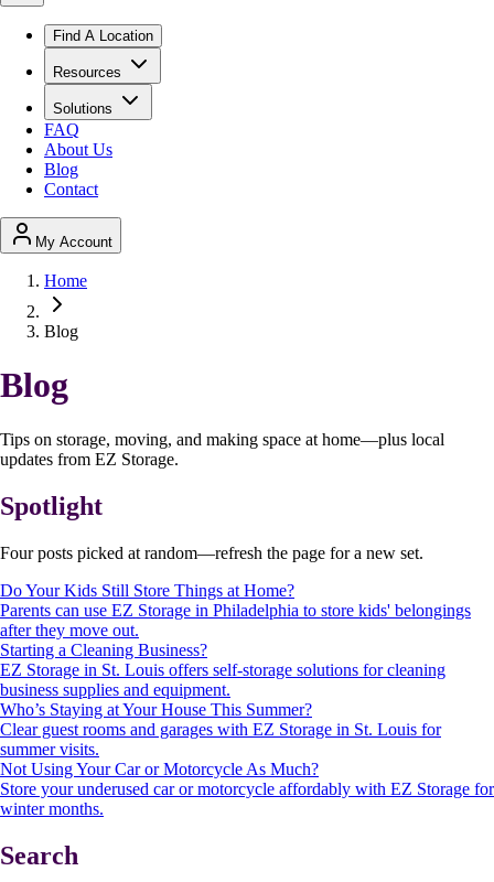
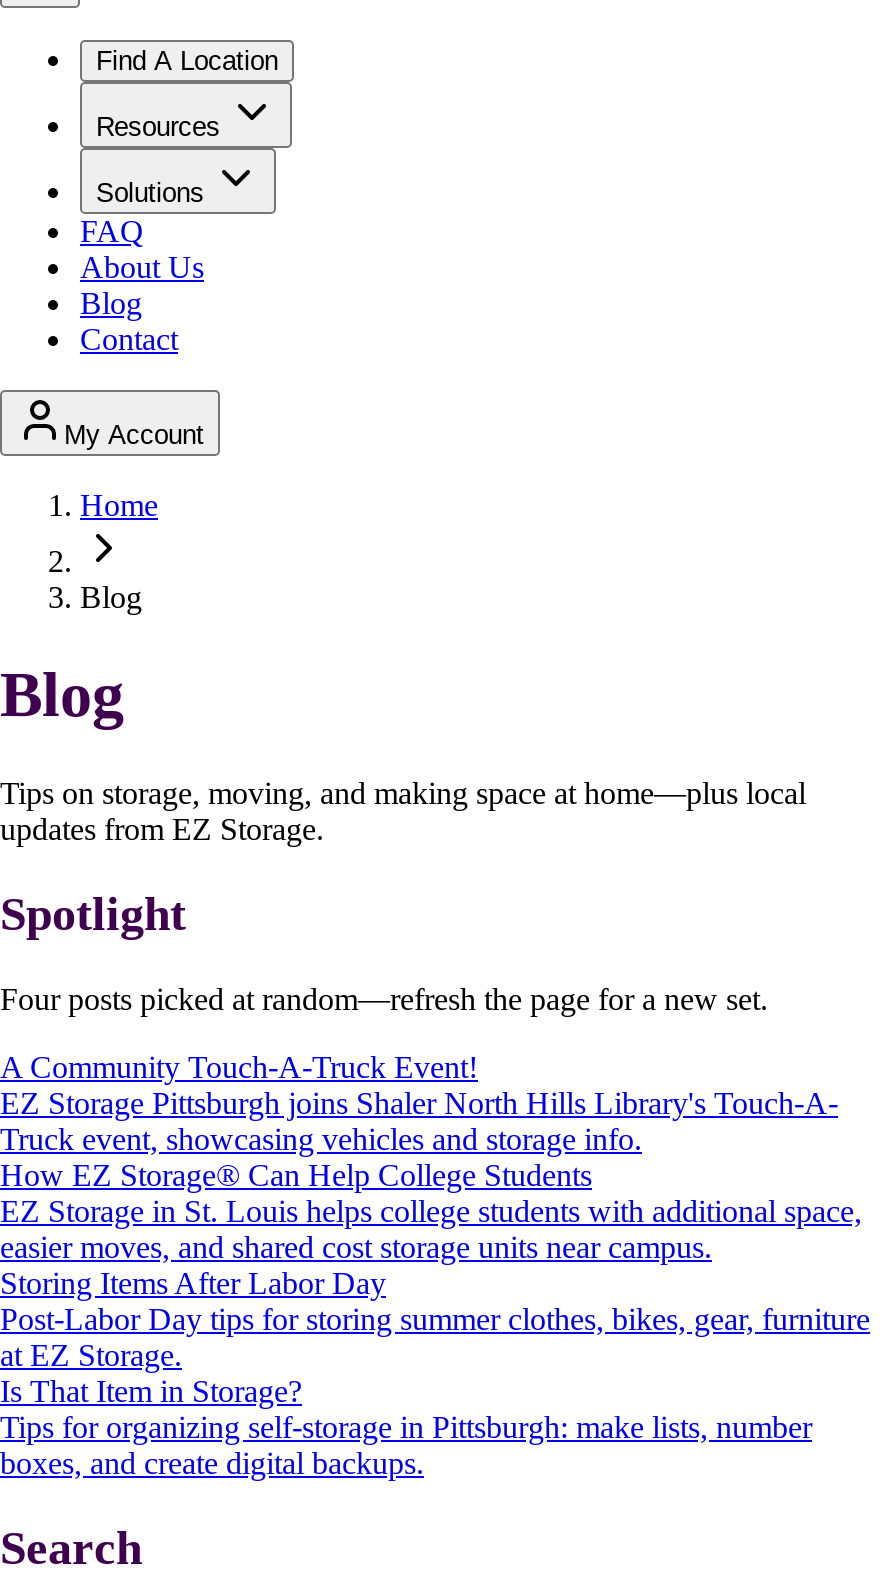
- Do Your Kids Still Store Things at Home?
- Parents can use EZ Storage in Philadelphia to store kids' belongings
- after they move out.
- Starting a Cleaning Business?
- EZ Storage in St. Louis offers self-storage solutions for cleaning
- business supplies and equipment.
- Who’s Staying at Your House This Summer?
- Clear guest rooms and garages with EZ Storage in St. Louis for
- summer visits.
- Not Using Your Car or Motorcycle As Much?
- Store your underused car or motorcycle affordably with EZ Storage for
- winter months.
+ A Community Touch-A-Truck Event!
+ EZ Storage Pittsburgh joins Shaler North Hills Library's Touch-A-
+ Truck event, showcasing vehicles and storage info.
+ How EZ Storage® Can Help College Students
+ EZ Storage in St. Louis helps college students with additional space,
+ easier moves, and shared cost storage units near campus.
+ Storing Items After Labor Day
+ Post-Labor Day tips for storing summer clothes, bikes, gear, furniture
+ at EZ Storage.
+ Is That Item in Storage?
+ Tips for organizing self-storage in Pittsburgh: make lists, number
+ boxes, and create digital backups.
